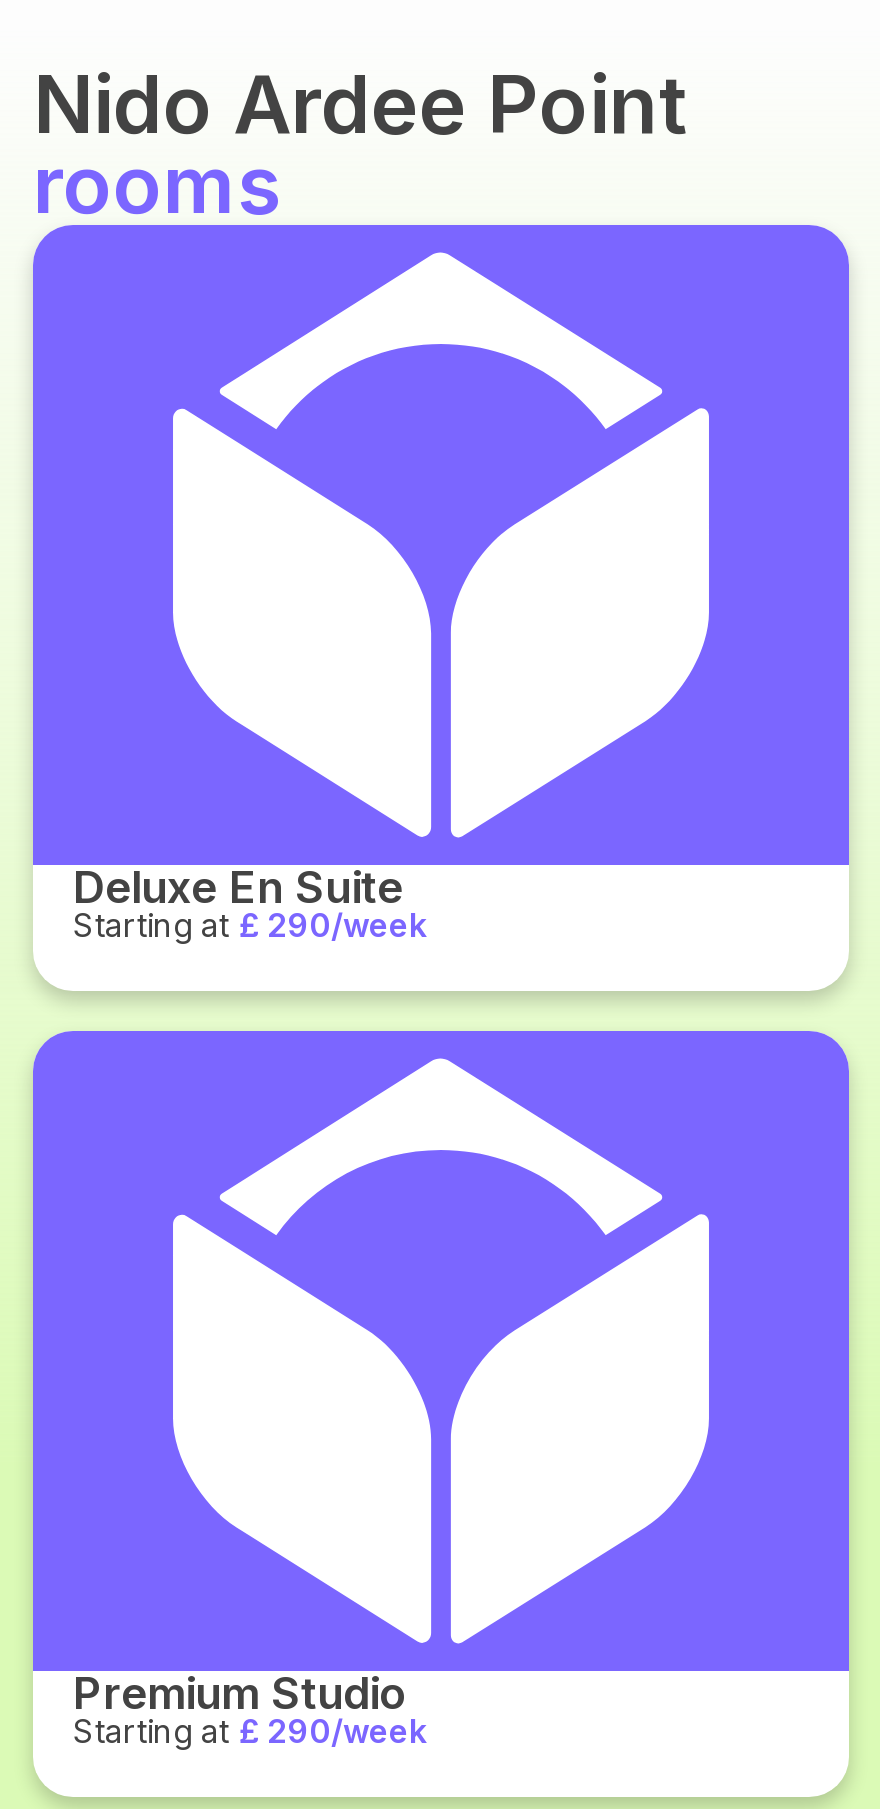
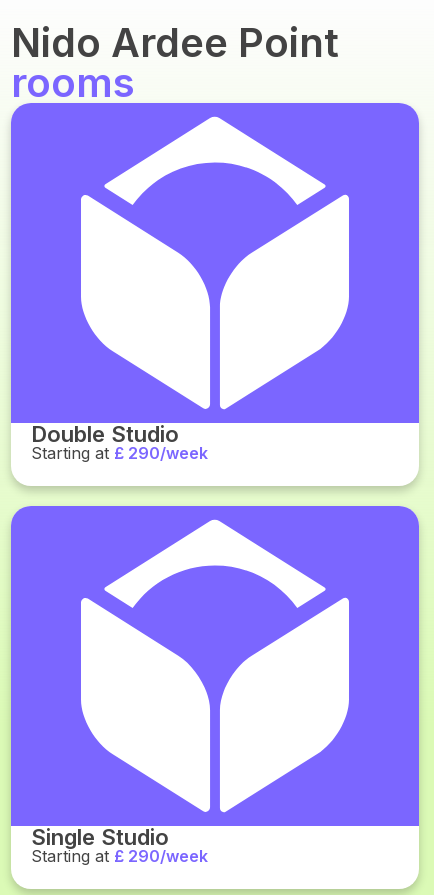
- Deluxe En Suite
+ Double Studio

- Premium Studio
+ Single Studio
